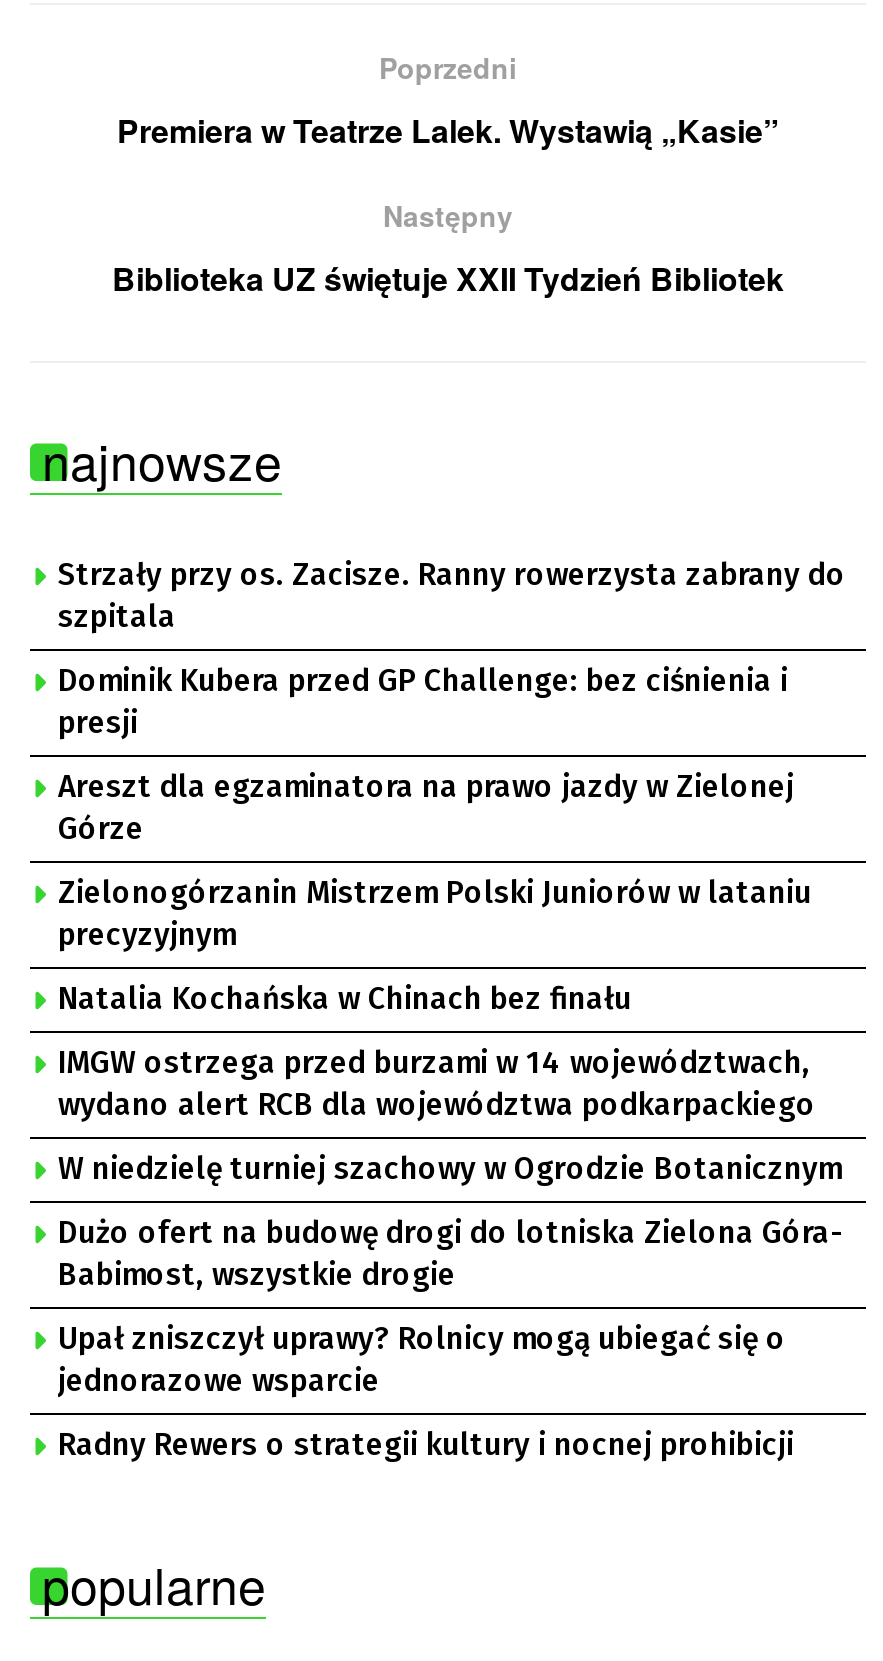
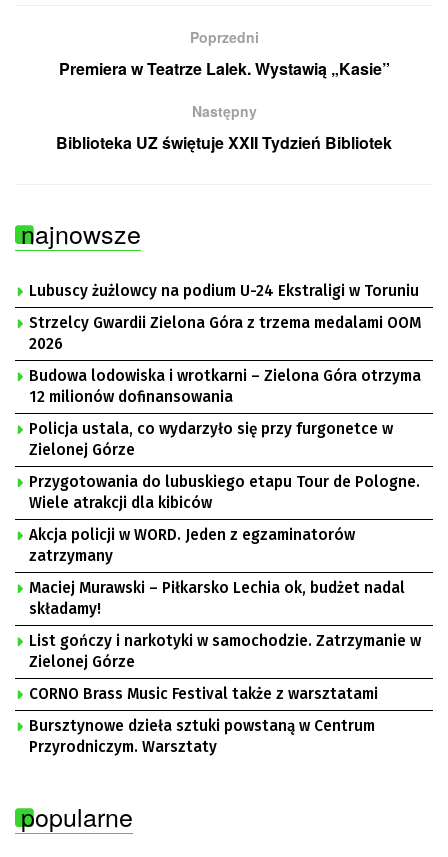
- Strzały przy os. Zacisze. Ranny rowerzysta zabrany do
- szpitala
+ Lubuscy żużlowcy na podium U-24 Ekstraligi w Toruniu

- Dominik Kubera przed GP Challenge: bez ciśnienia i
- presji
+ Strzelcy Gwardii Zielona Góra z trzema medalami OOM
+ 2026

- Areszt dla egzaminatora na prawo jazdy w Zielonej
- Górze
+ Budowa lodowiska i wrotkarni – Zielona Góra otrzyma
+ 12 milionów dofinansowania

- Zielonogórzanin Mistrzem Polski Juniorów w lataniu
- precyzyjnym
+ Policja ustala, co wydarzyło się przy furgonetce w
+ Zielonej Górze

- Natalia Kochańska w Chinach bez finału
+ Przygotowania do lubuskiego etapu Tour de Pologne.
+ Wiele atrakcji dla kibiców

- IMGW ostrzega przed burzami w 14 województwach,
- wydano alert RCB dla województwa podkarpackiego
+ Akcja policji w WORD. Jeden z egzaminatorów
+ zatrzymany

- W niedzielę turniej szachowy w Ogrodzie Botanicznym
+ Maciej Murawski – Piłkarsko Lechia ok, budżet nadal
+ składamy!

- Dużo ofert na budowę drogi do lotniska Zielona Góra-
- Babimost, wszystkie drogie
+ List gończy i narkotyki w samochodzie. Zatrzymanie w
+ Zielonej Górze

- Upał zniszczył uprawy? Rolnicy mogą ubiegać się o
- jednorazowe wsparcie
+ CORNO Brass Music Festival także z warsztatami

- Radny Rewers o strategii kultury i nocnej prohibicji
+ Bursztynowe dzieła sztuki powstaną w Centrum
+ Przyrodniczym. Warsztaty
